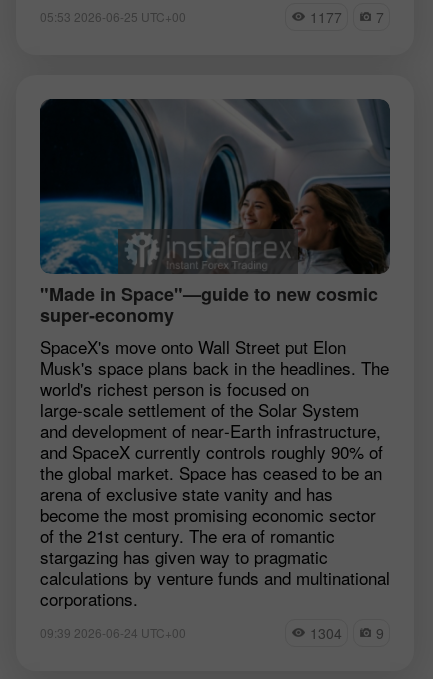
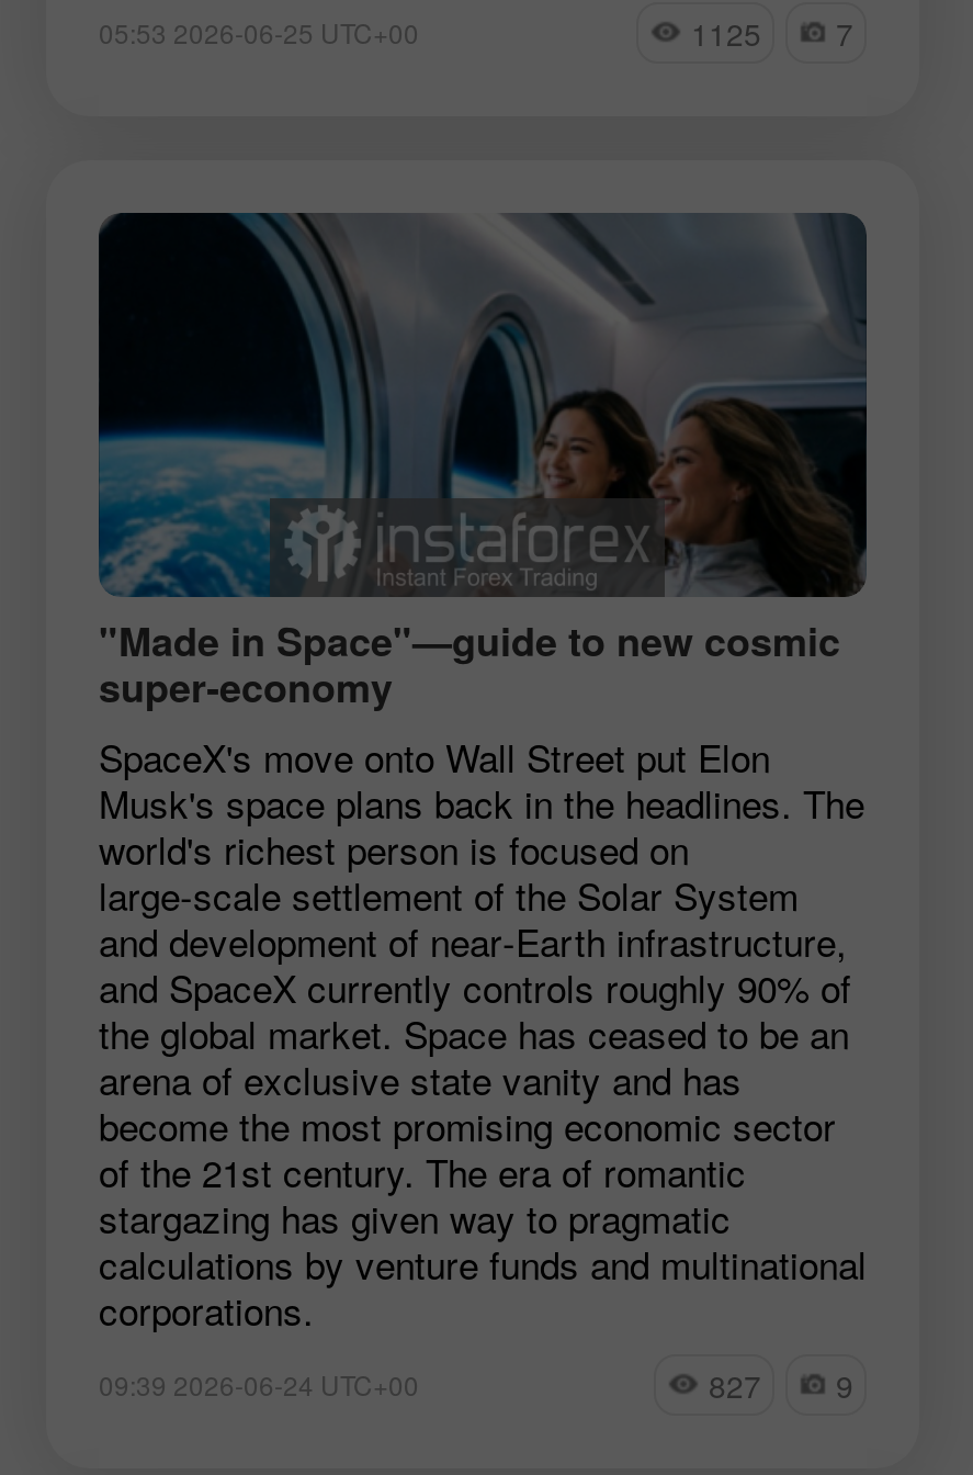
- 1177 7
+ 1125 7

- 1304 9
+ 827 9
